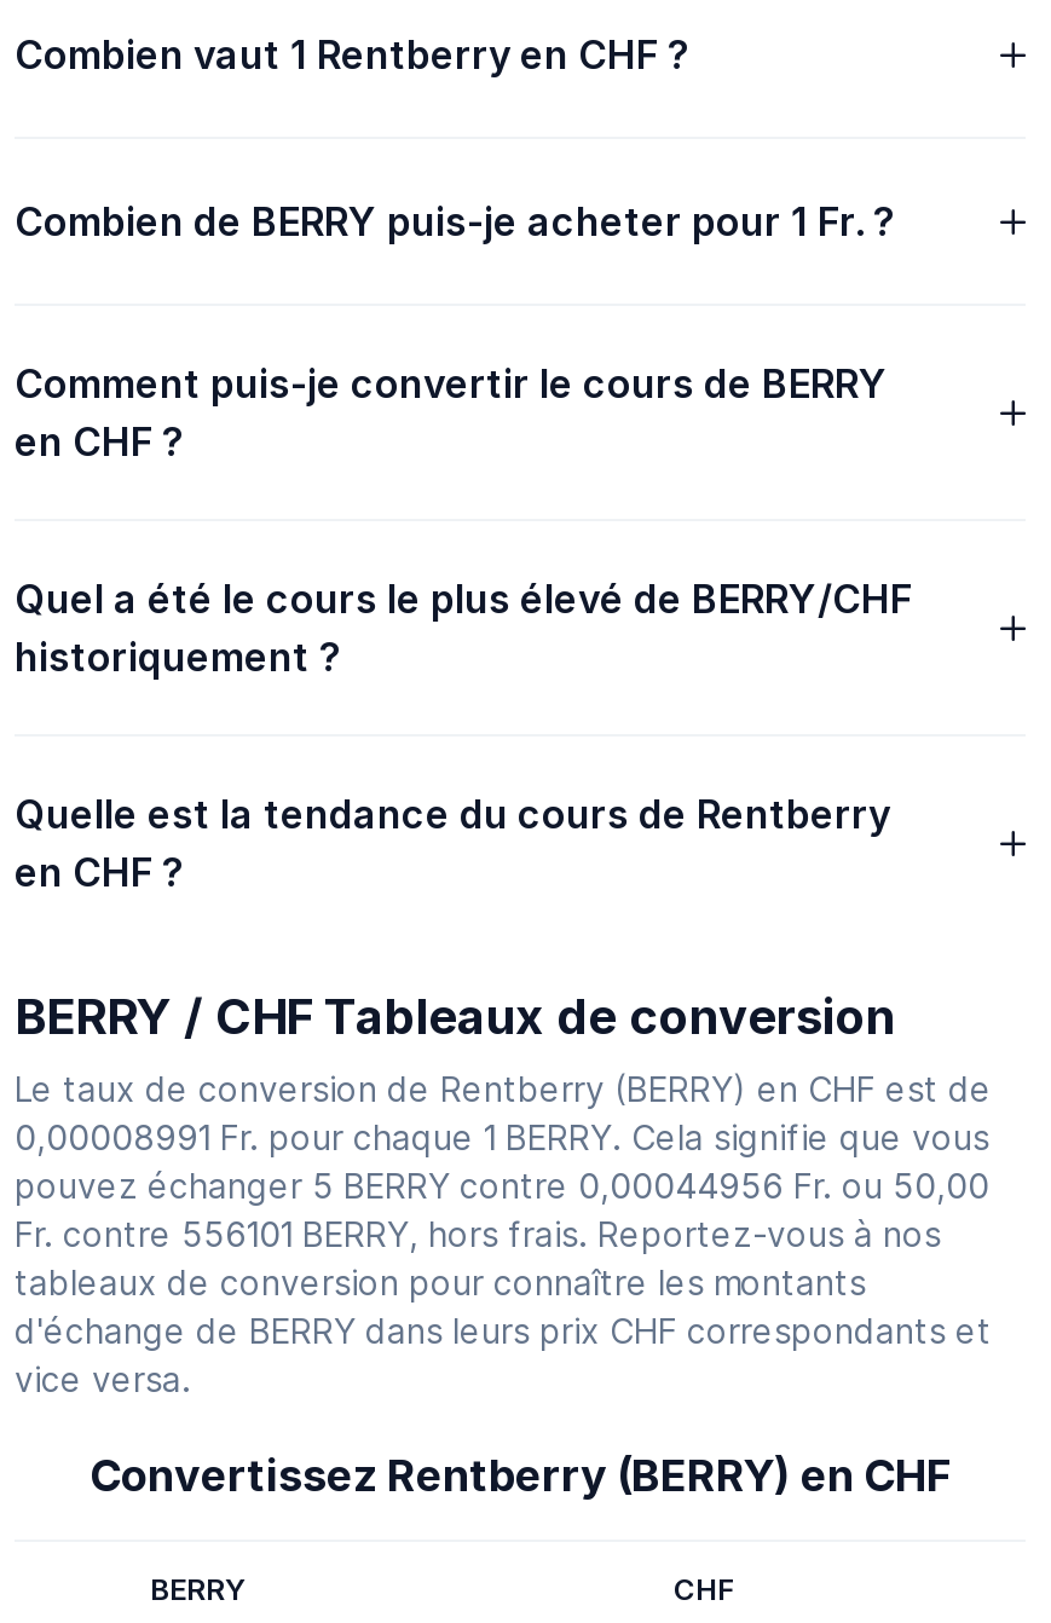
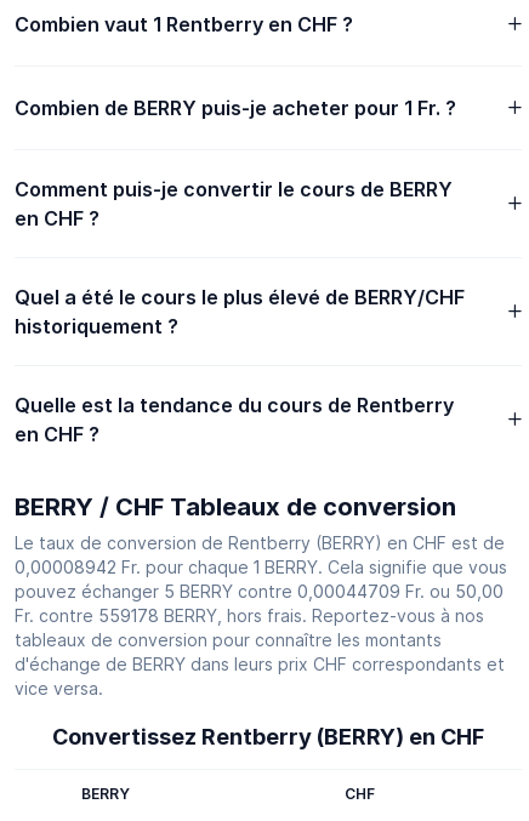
- 0,00008991 Fr. pour chaque 1 BERRY. Cela signifie que vous
+ 0,00008942 Fr. pour chaque 1 BERRY. Cela signifie que vous

- pouvez échanger 5 BERRY contre 0,00044956 Fr. ou 50,00
+ pouvez échanger 5 BERRY contre 0,00044709 Fr. ou 50,00

- Fr. contre 556101 BERRY, hors frais. Reportez-vous à nos
+ Fr. contre 559178 BERRY, hors frais. Reportez-vous à nos
